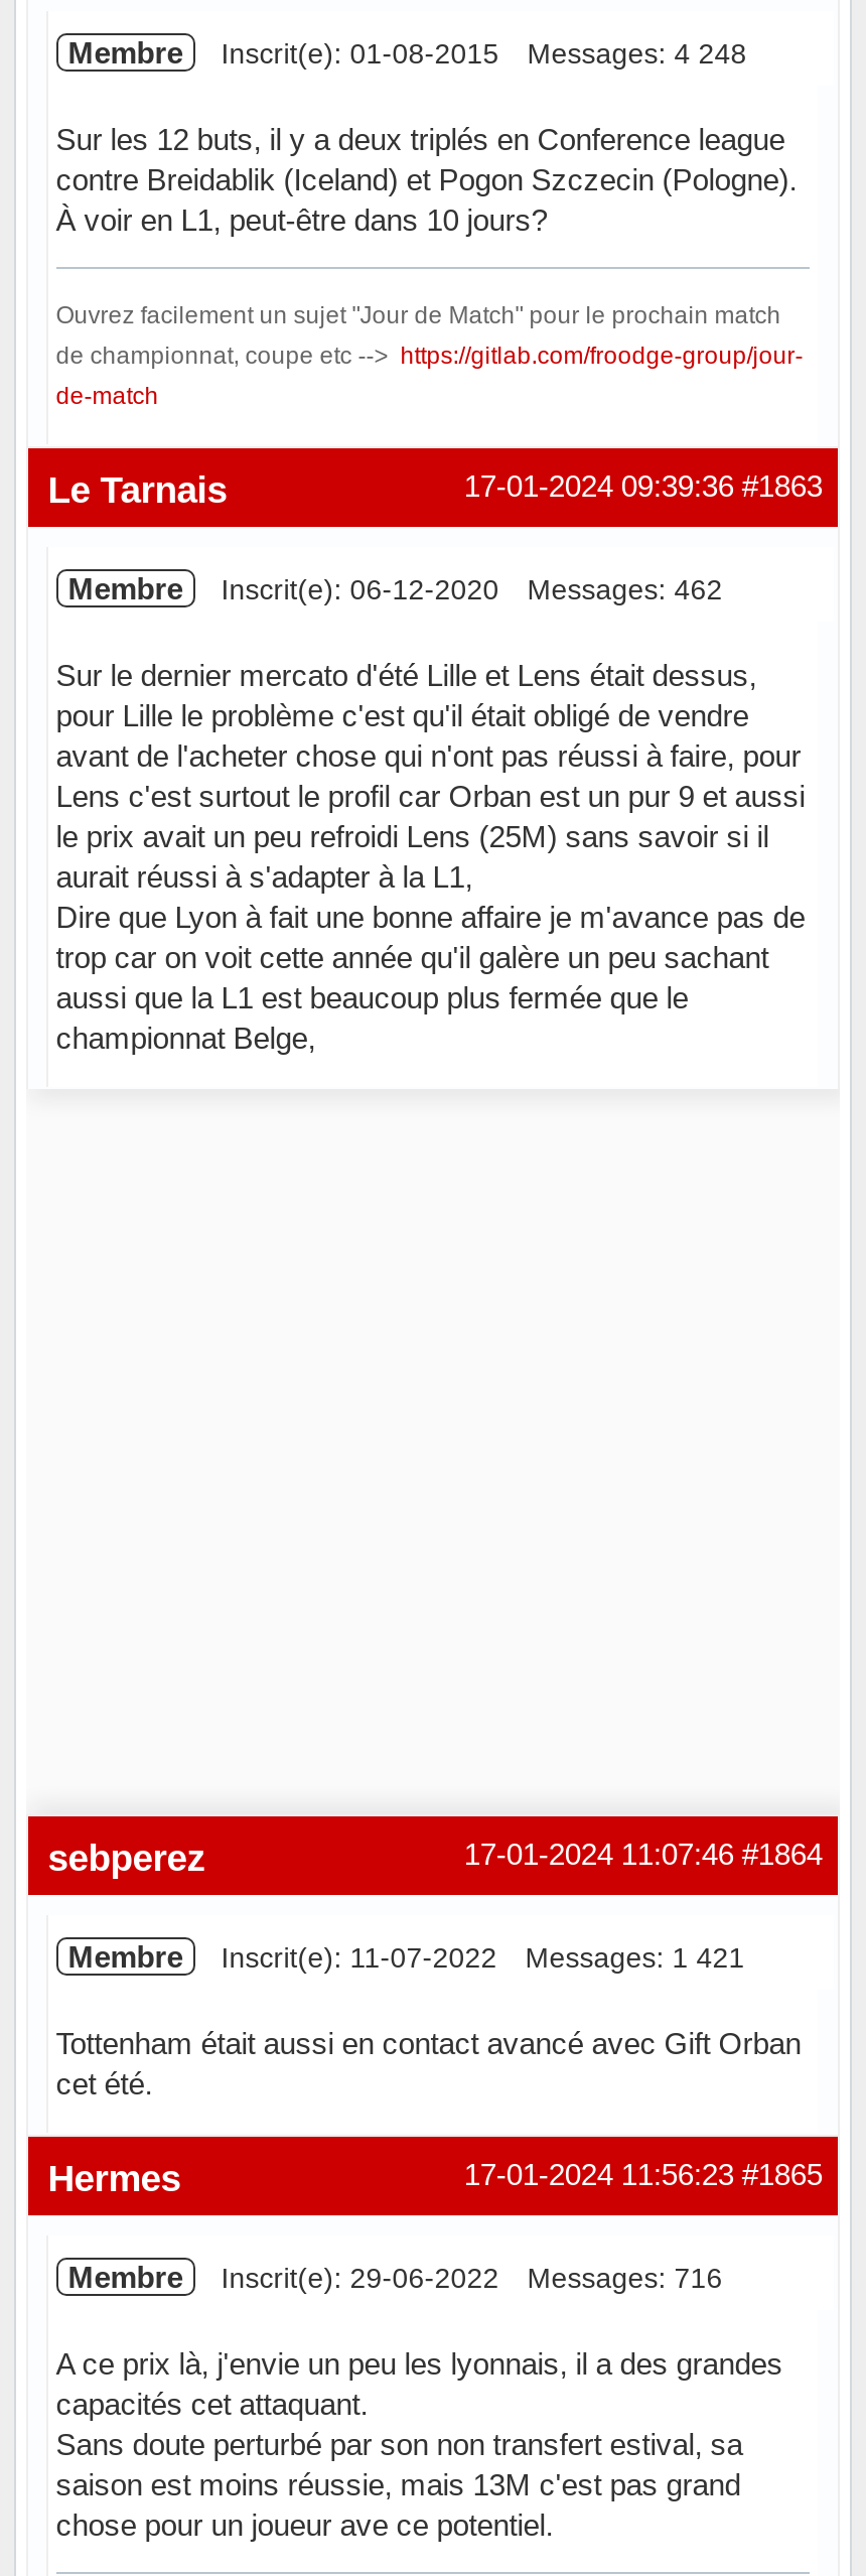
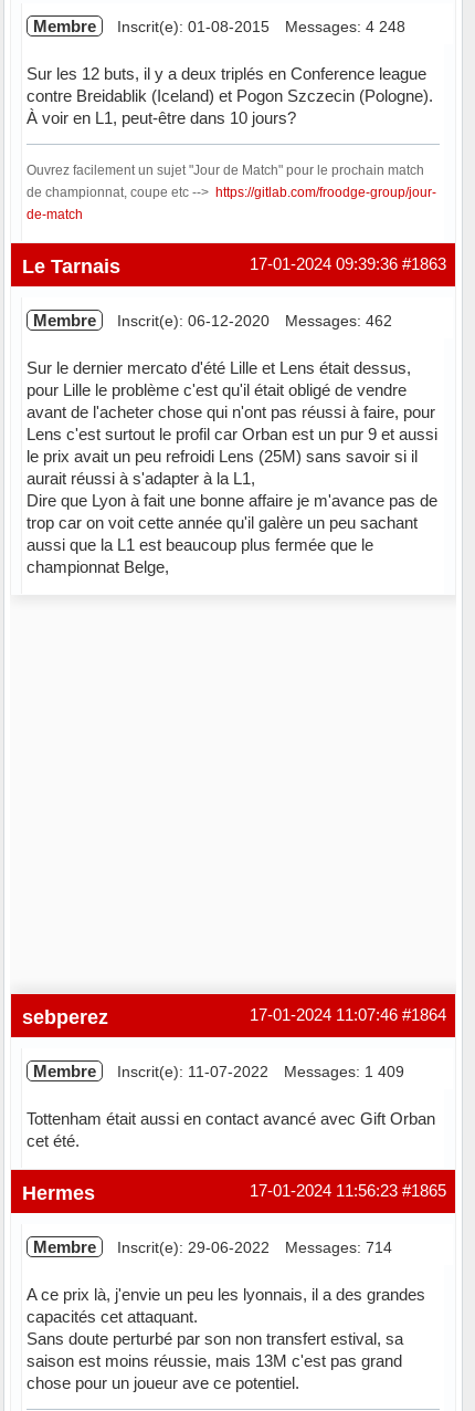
- Membre Inscrit(e): 11-07-2022 Messages: 1 421
+ Membre Inscrit(e): 11-07-2022 Messages: 1 409

- Membre Inscrit(e): 29-06-2022 Messages: 716
+ Membre Inscrit(e): 29-06-2022 Messages: 714
